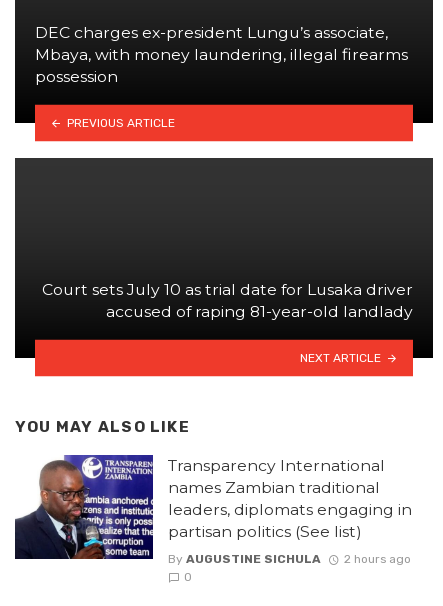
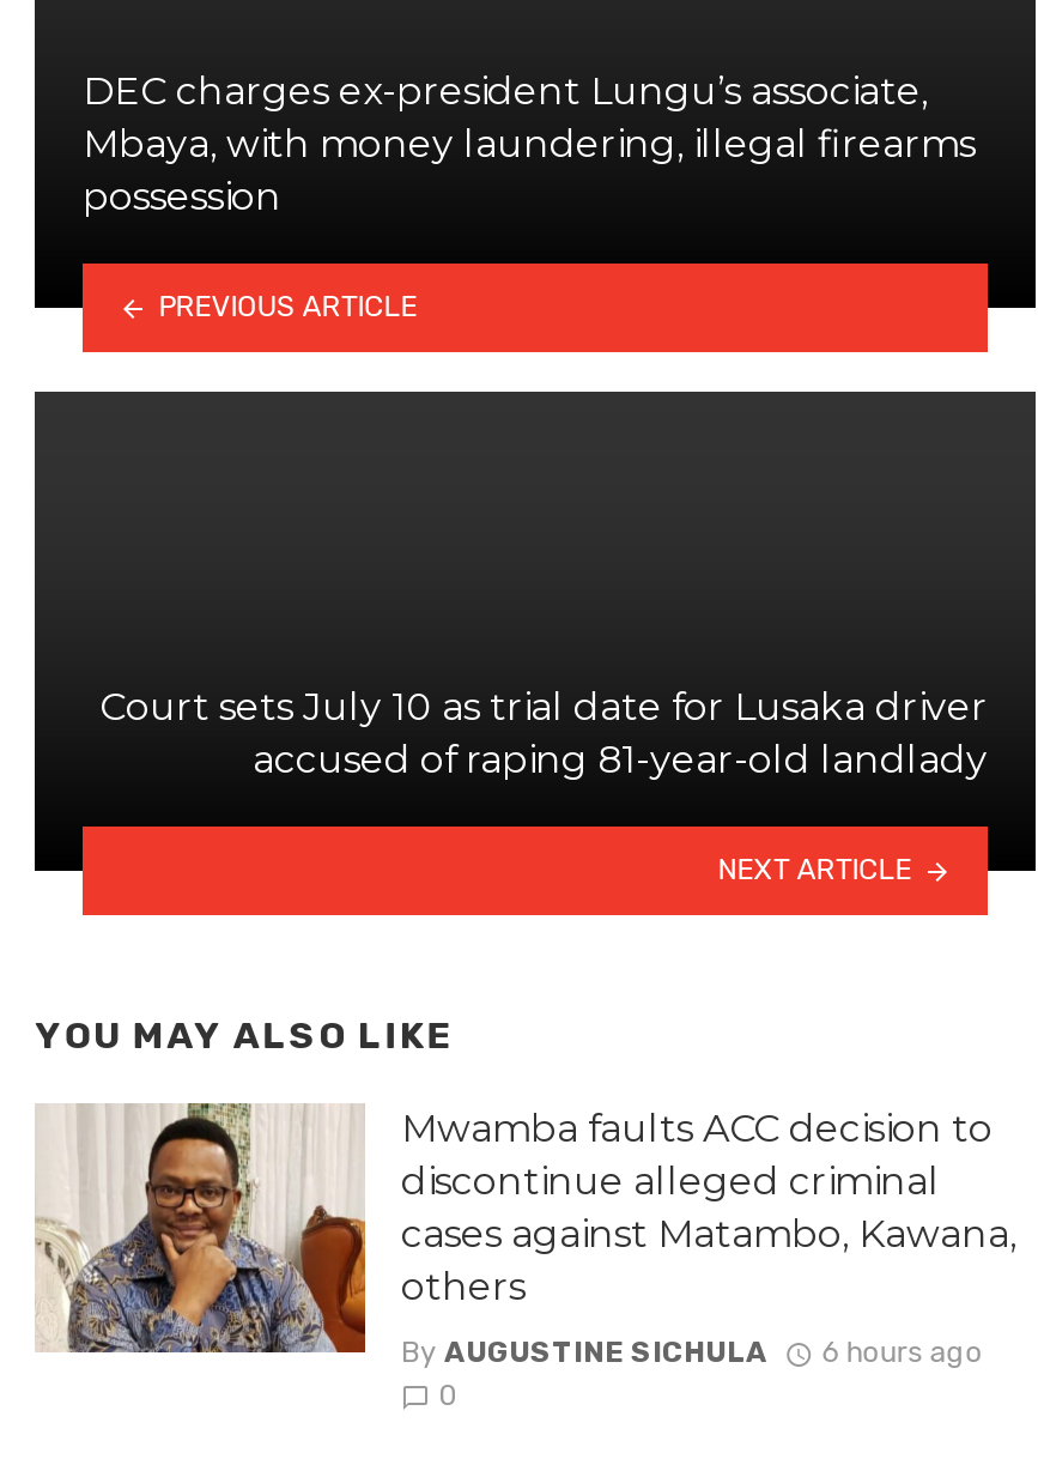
- [image]
- Transparency International
- names Zambian traditional
- leaders, diplomats engaging in
- partisan politics (See list)
+ [image]
+ Mwamba faults ACC decision to
+ discontinue alleged criminal
+ cases against Matambo, Kawana,
+ others

- By AUGUSTINE SICHULA 2 hours ago
+ By AUGUSTINE SICHULA 6 hours ago
